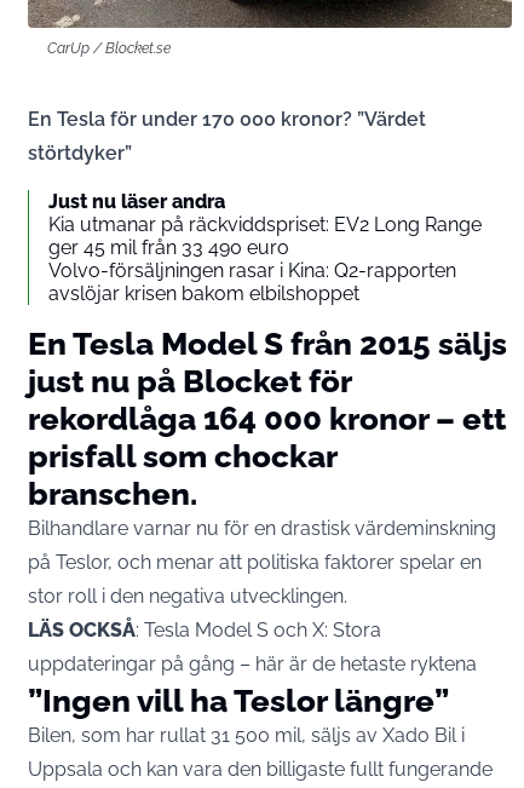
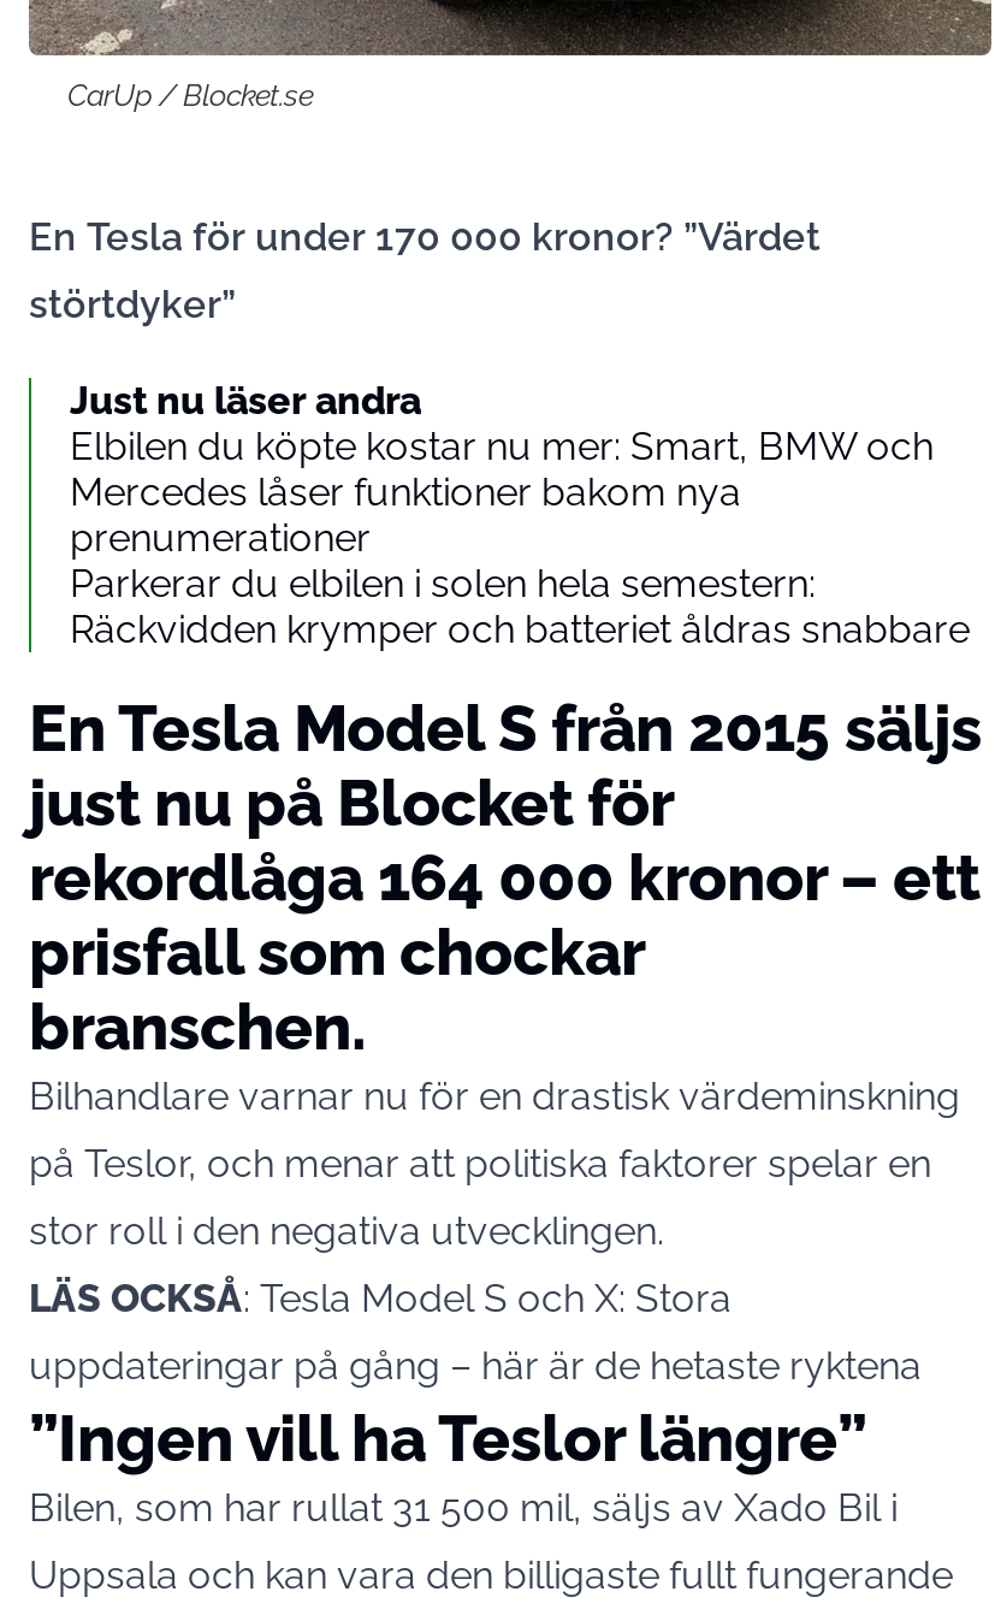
- Kia utmanar på räckviddspriset: EV2 Long Range
- ger 45 mil från 33 490 euro
- Volvo-försäljningen rasar i Kina: Q2-rapporten
- avslöjar krisen bakom elbilshoppet
+ Elbilen du köpte kostar nu mer: Smart, BMW och
+ Mercedes låser funktioner bakom nya
+ prenumerationer
+ Parkerar du elbilen i solen hela semestern:
+ Räckvidden krymper och batteriet åldras snabbare
